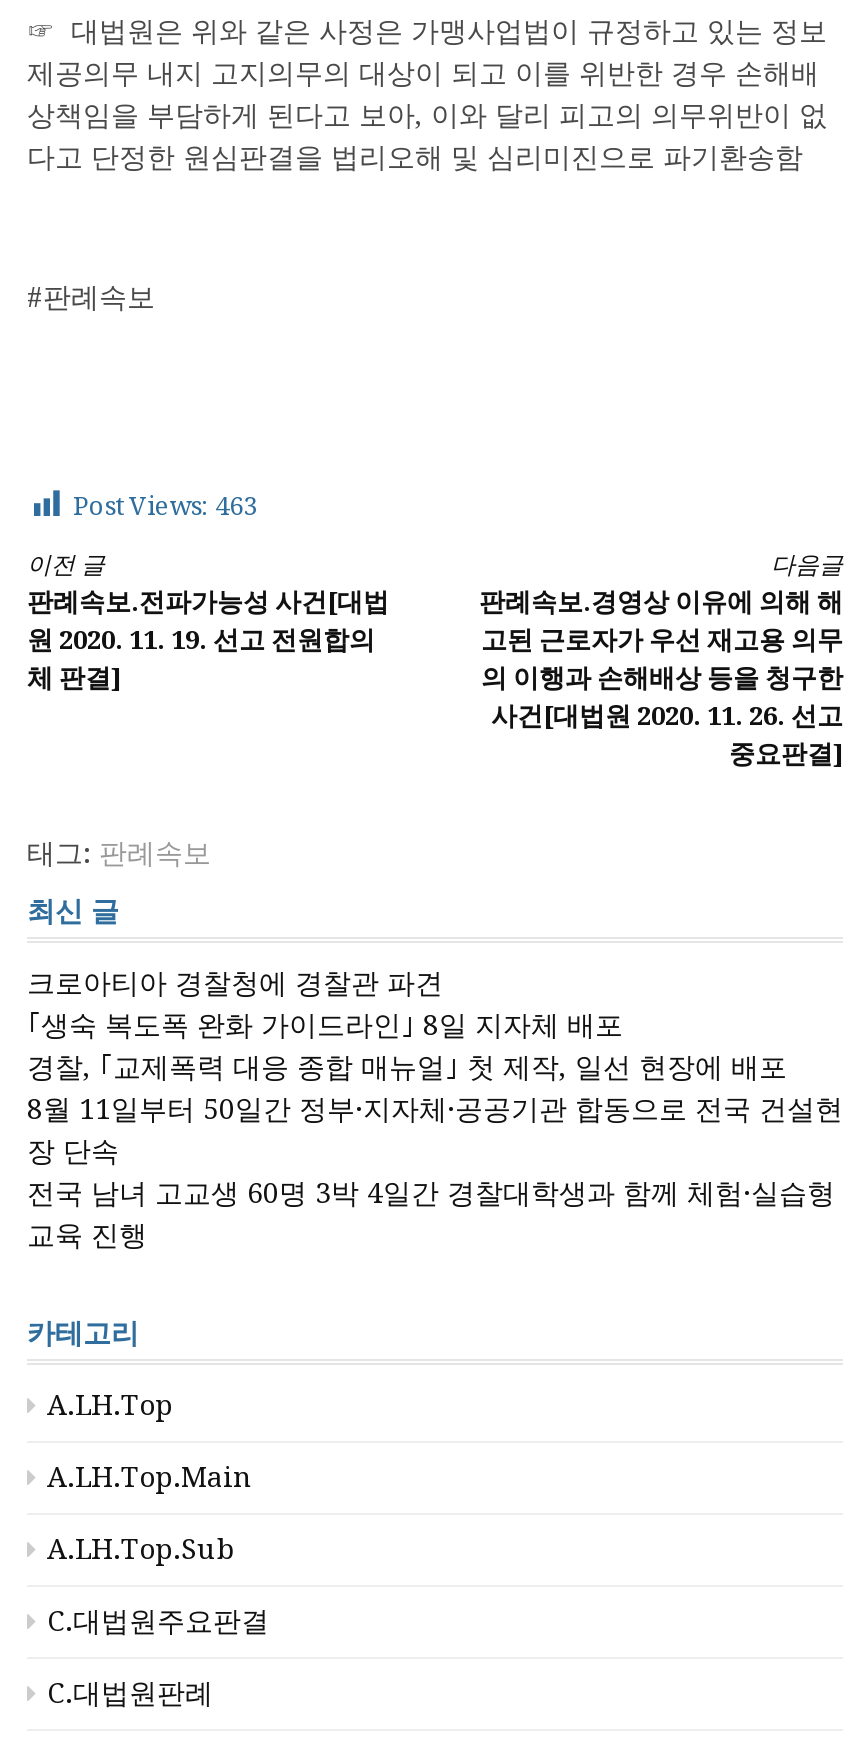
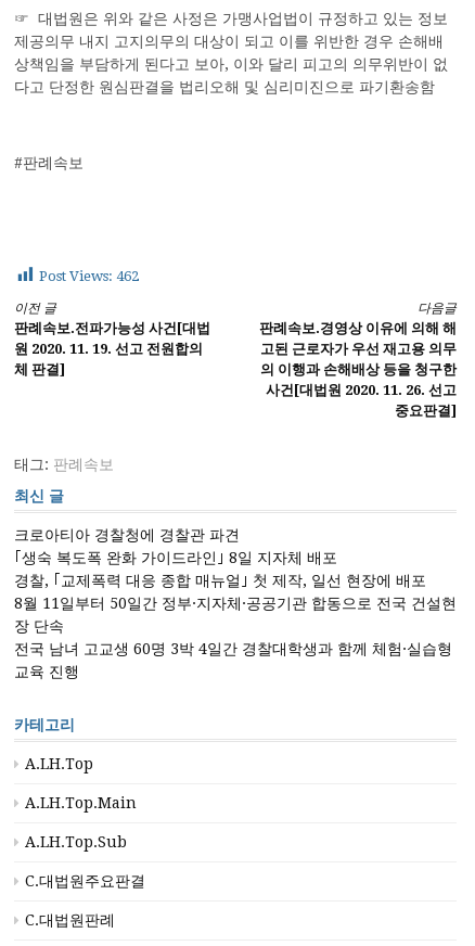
- Post Views: 463
+ Post Views: 462
